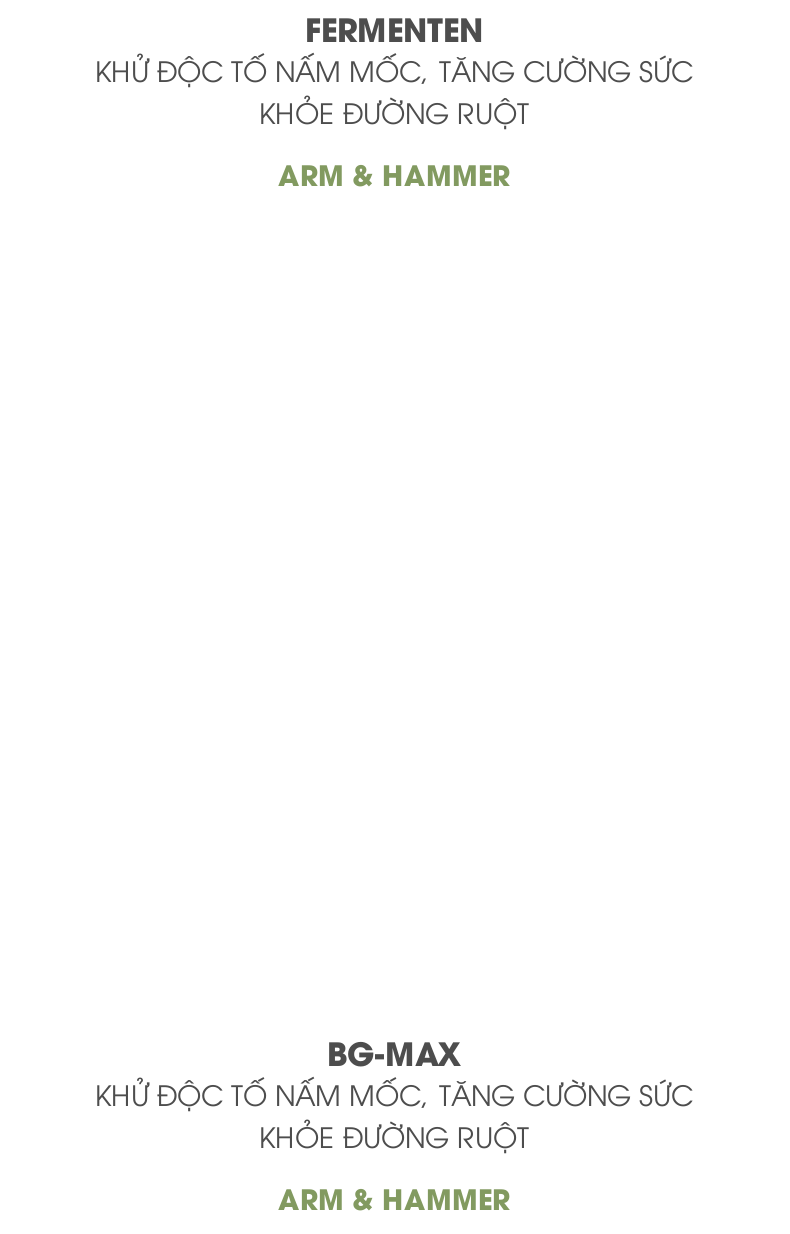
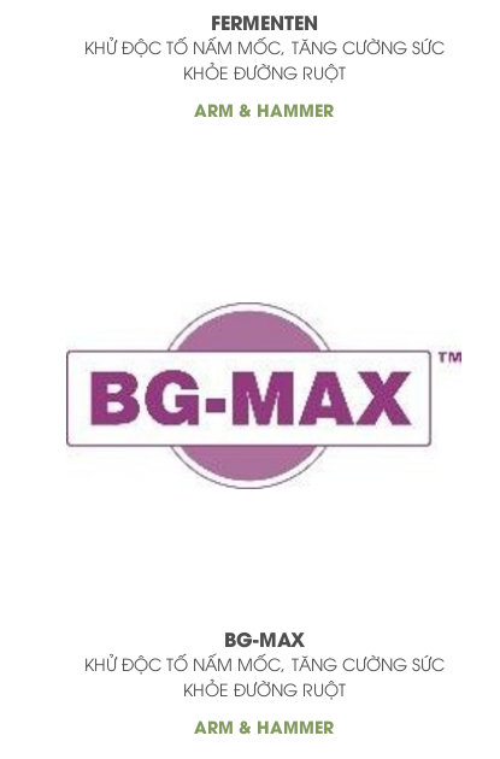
+ [image]
